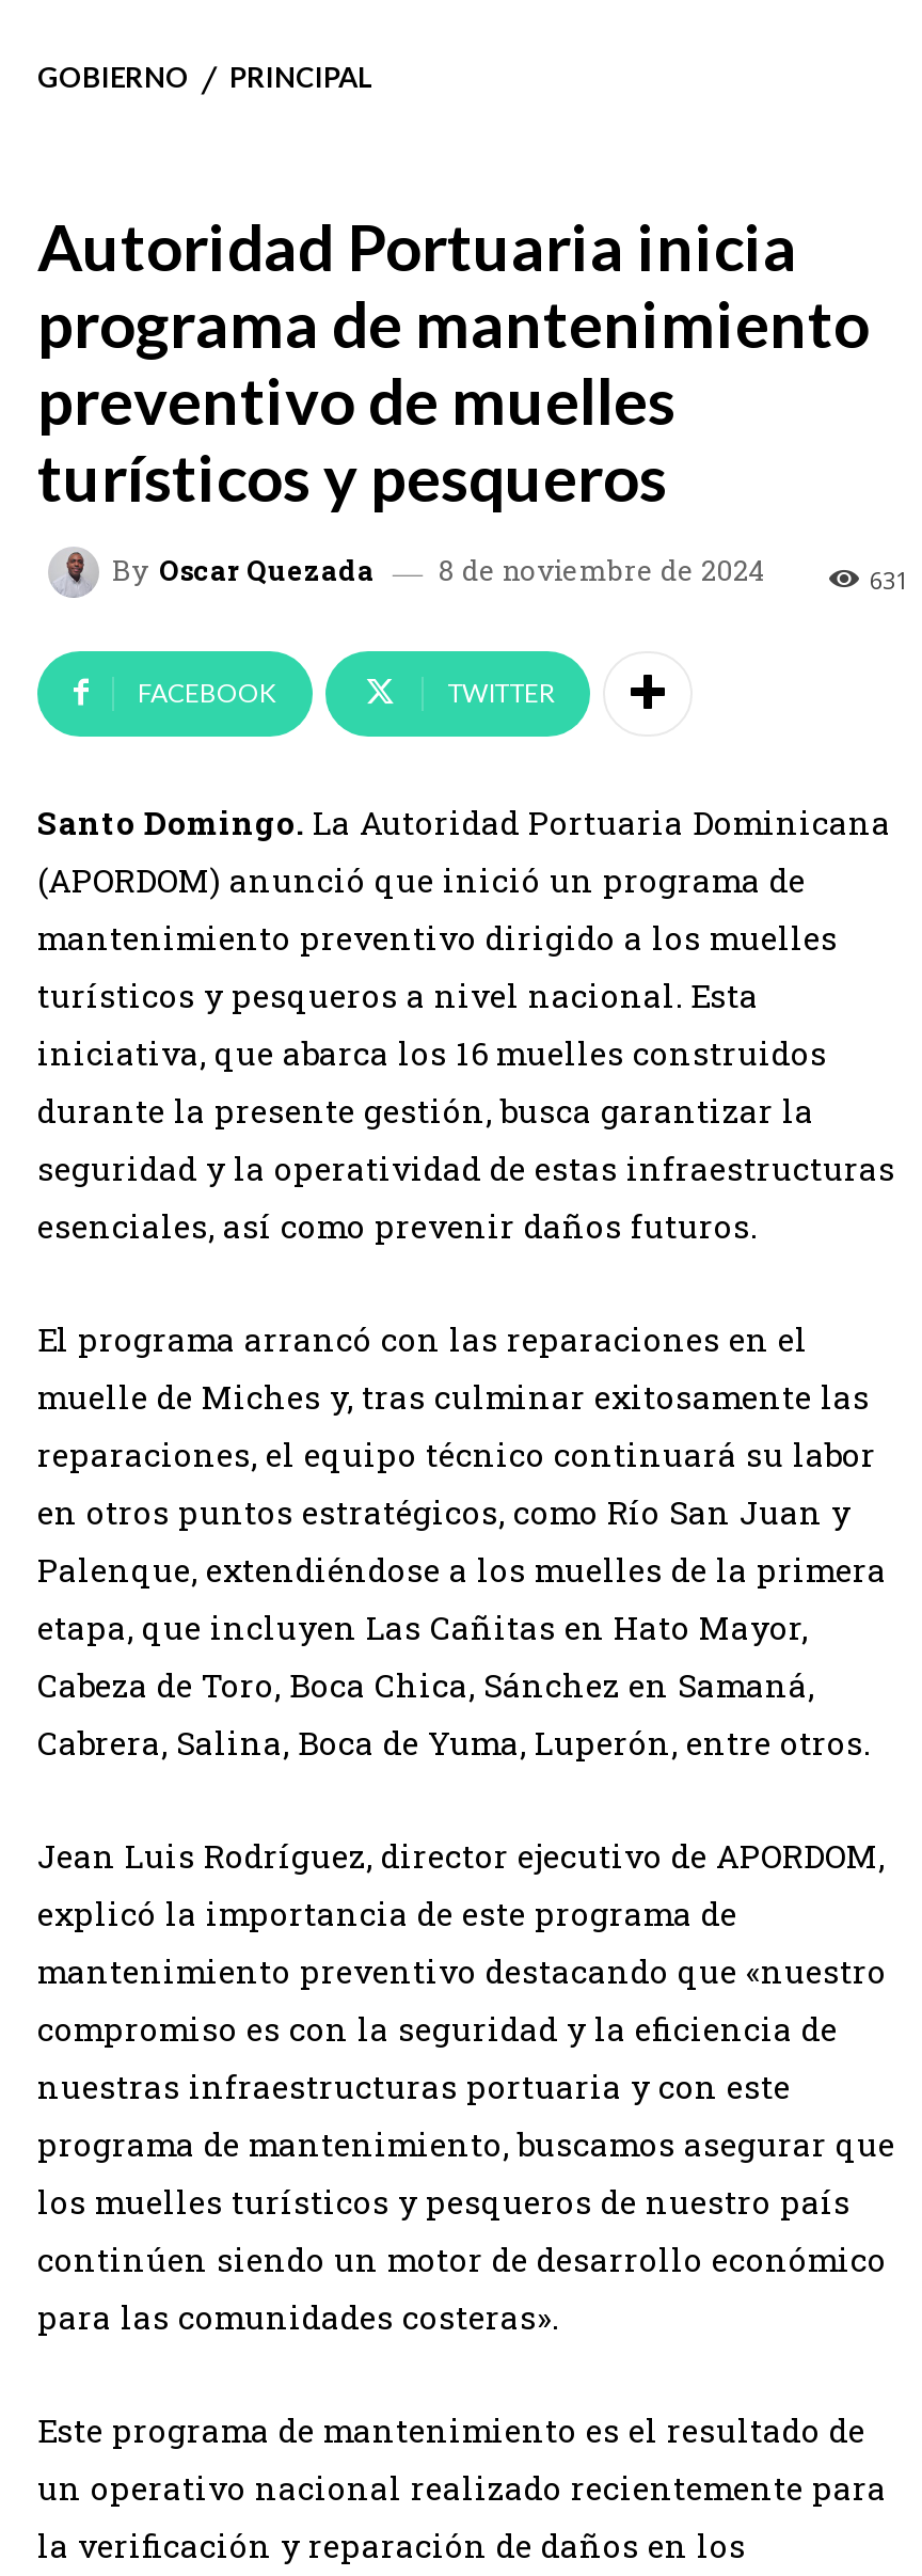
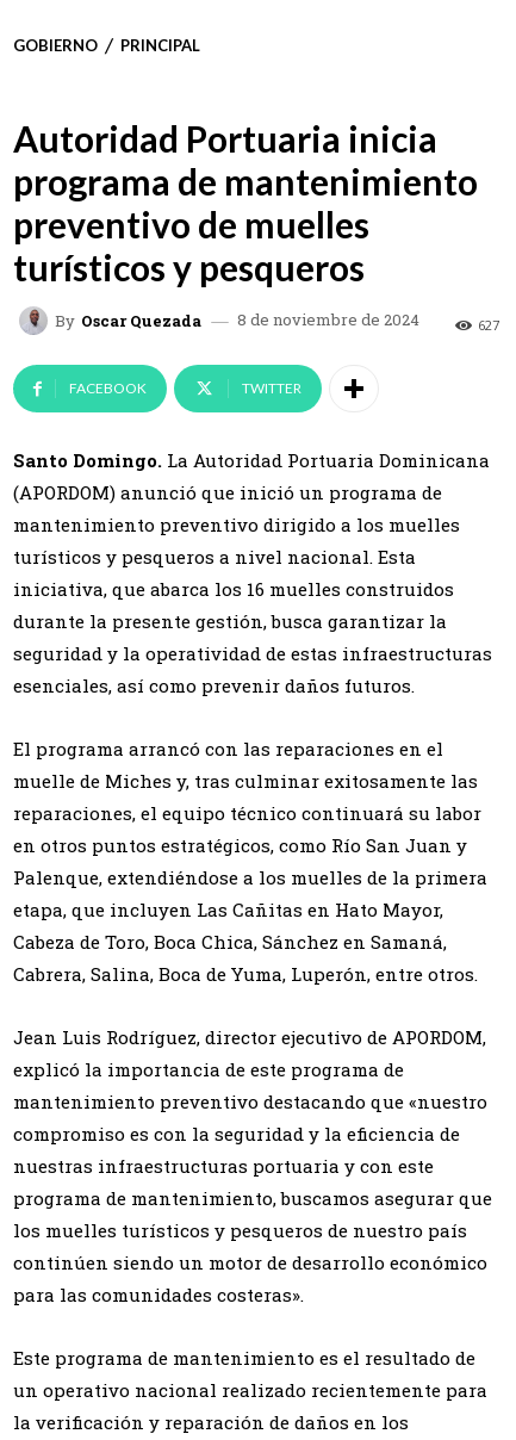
- 631
+ 627
